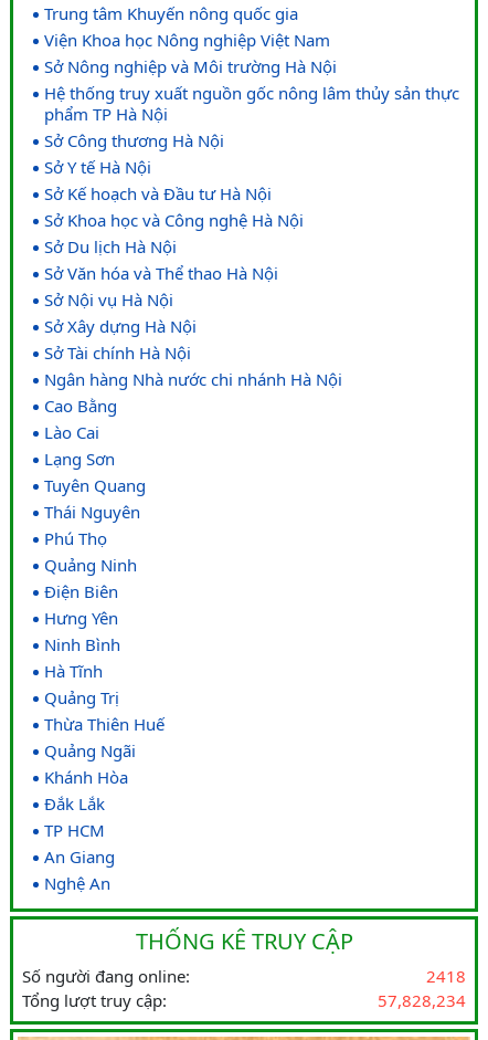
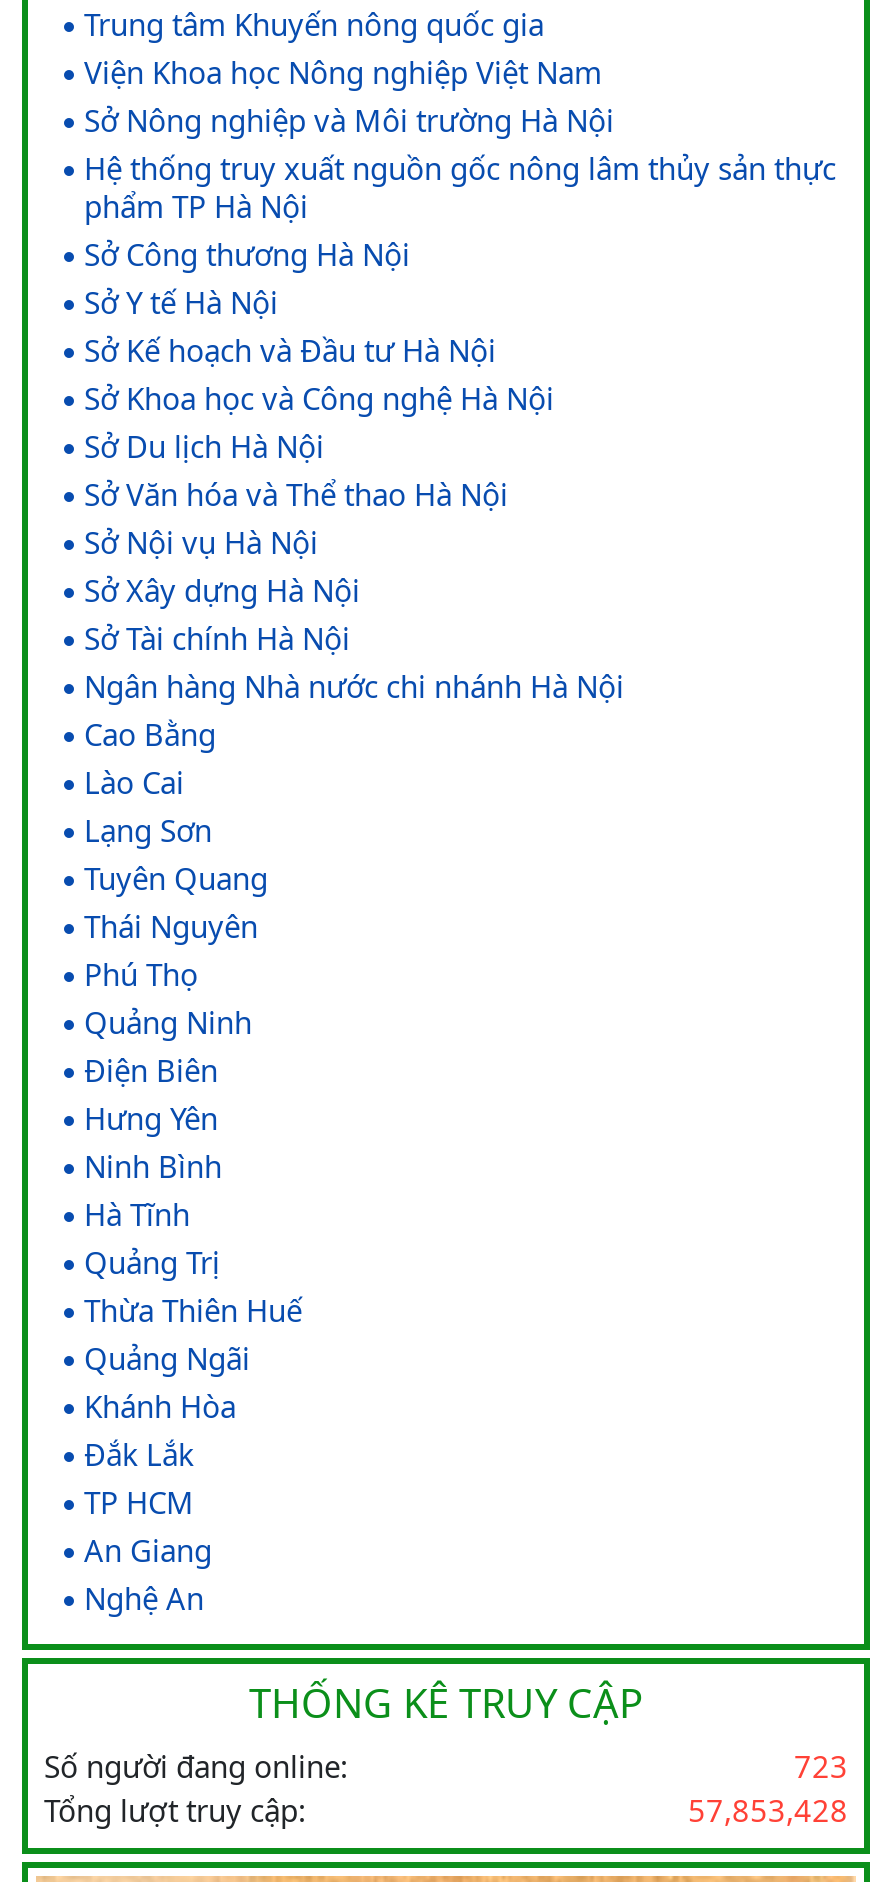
- 2418
+ 723

- 57,828,234
+ 57,853,428
